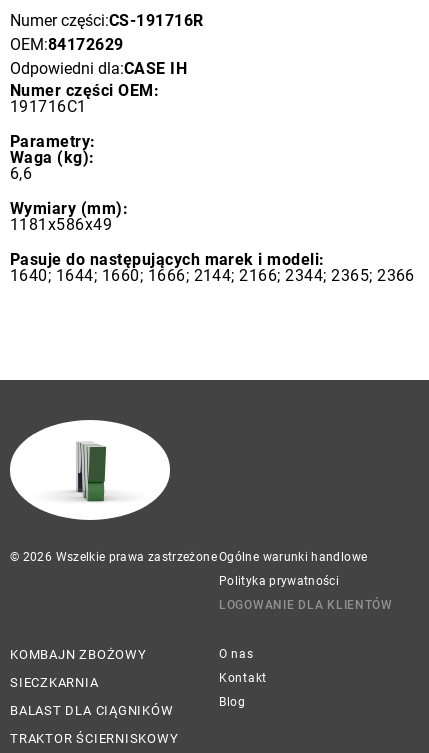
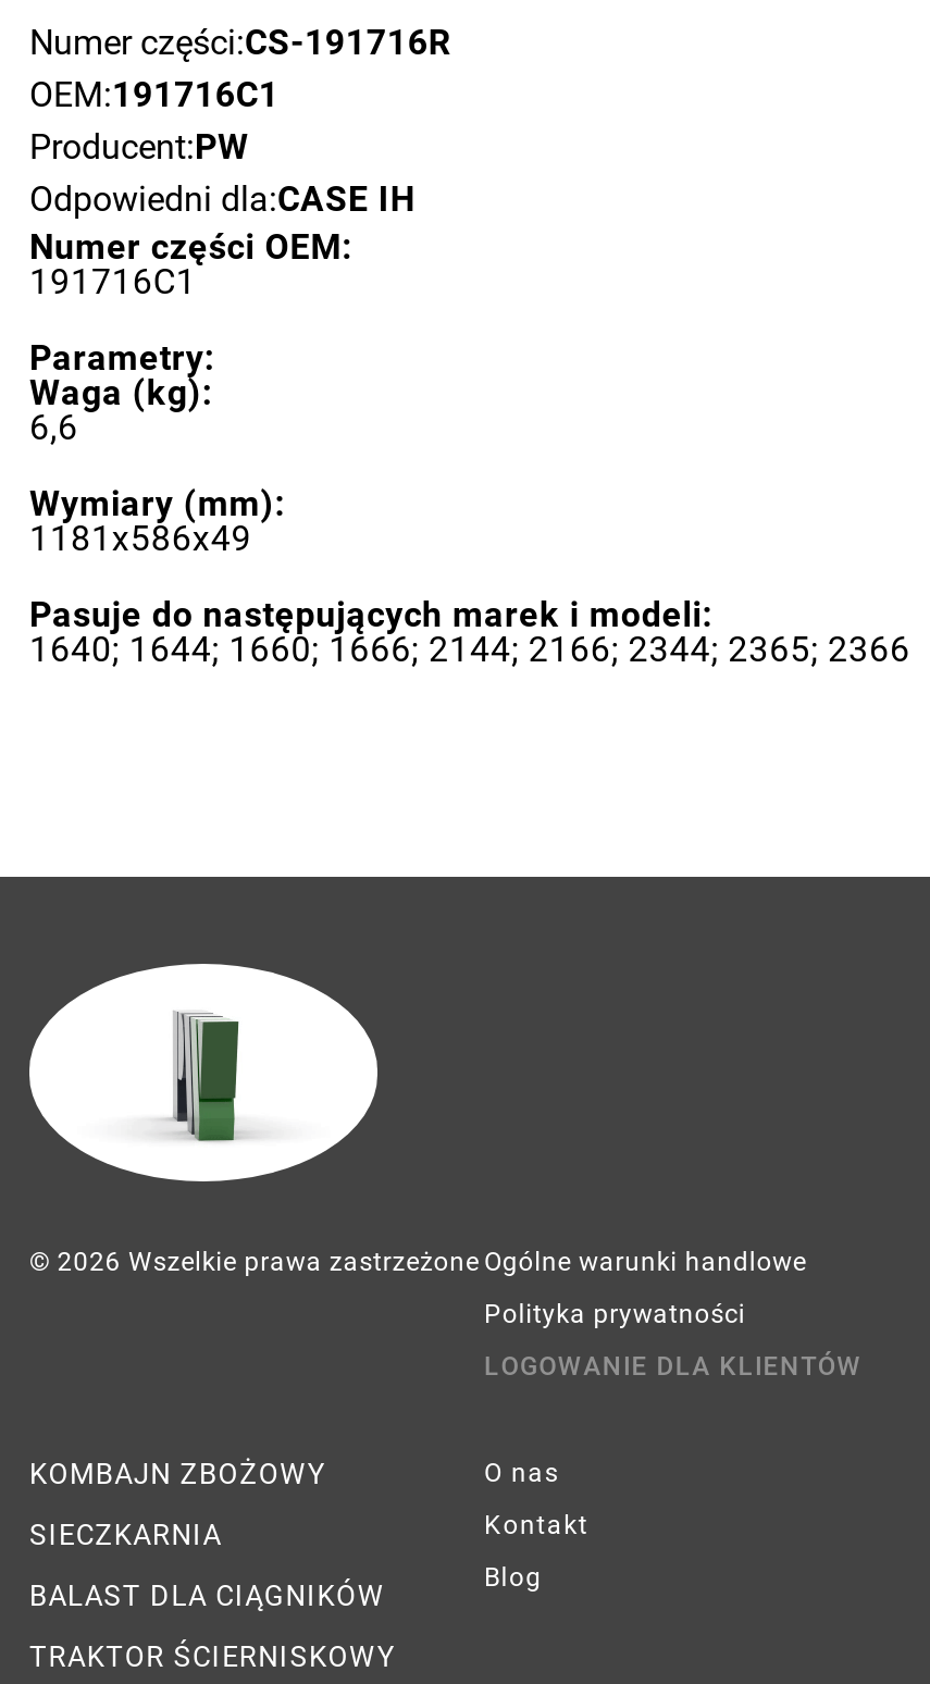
- OEM:84172629
+ OEM:191716C1
+ Producent:PW
